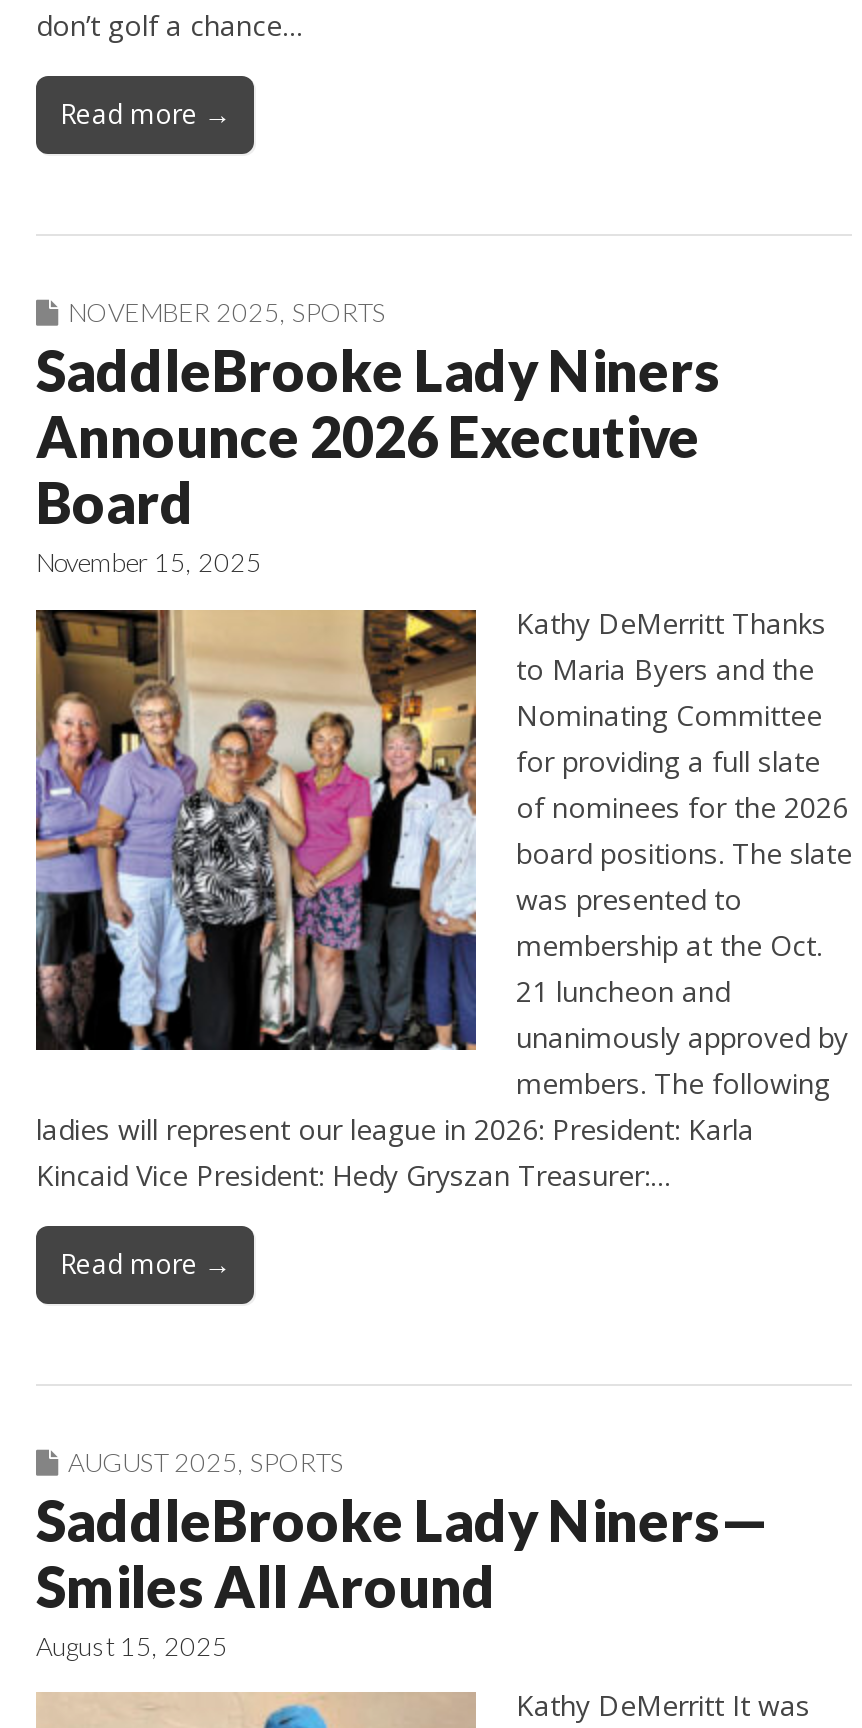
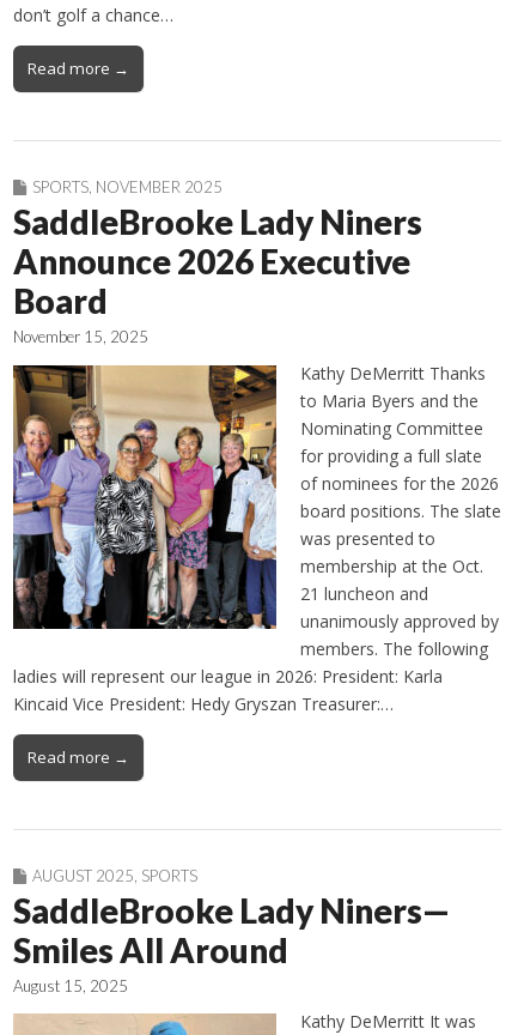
- NOVEMBER 2025, SPORTS
+ SPORTS, NOVEMBER 2025
